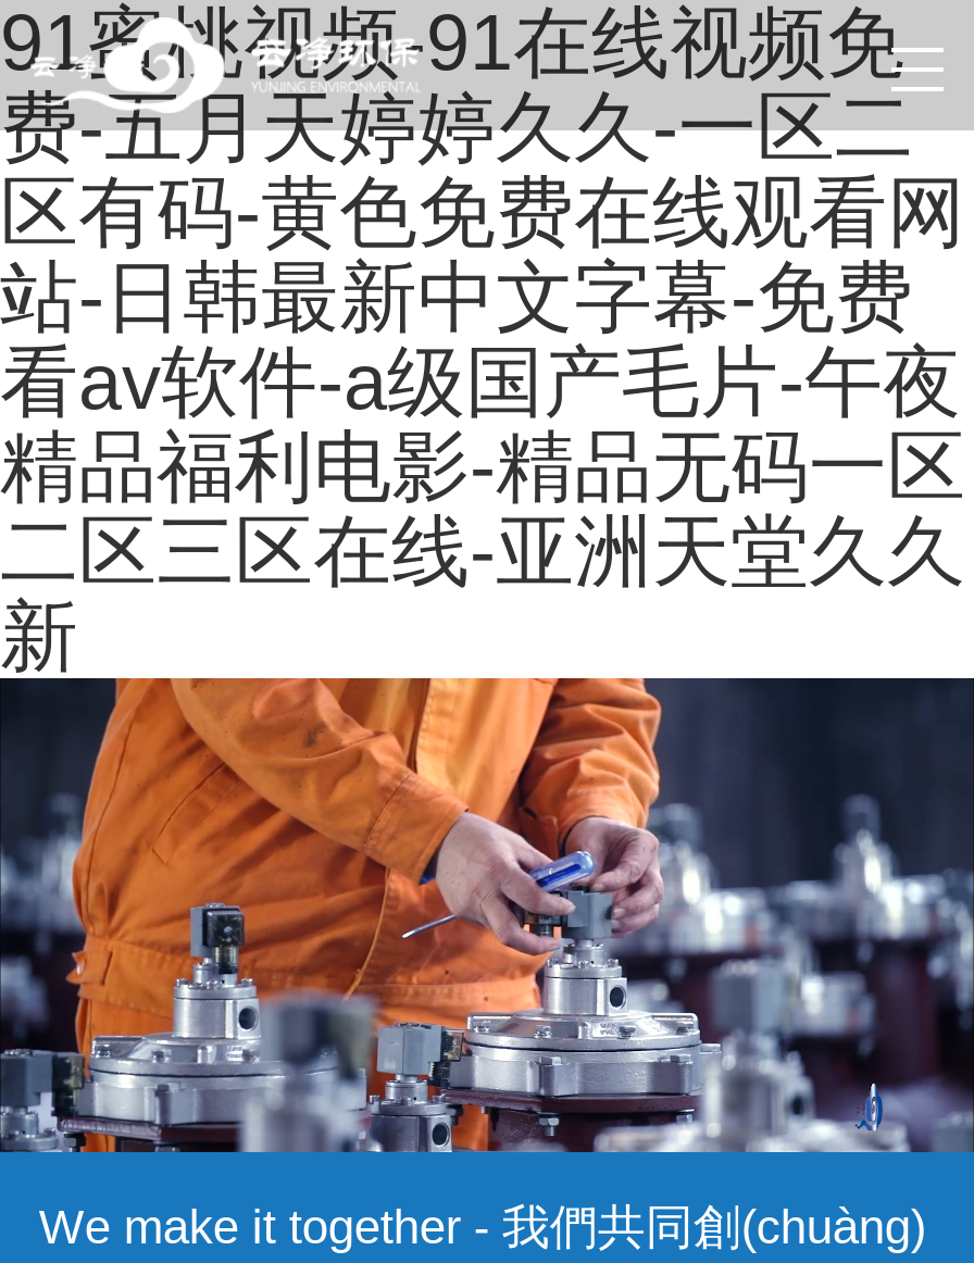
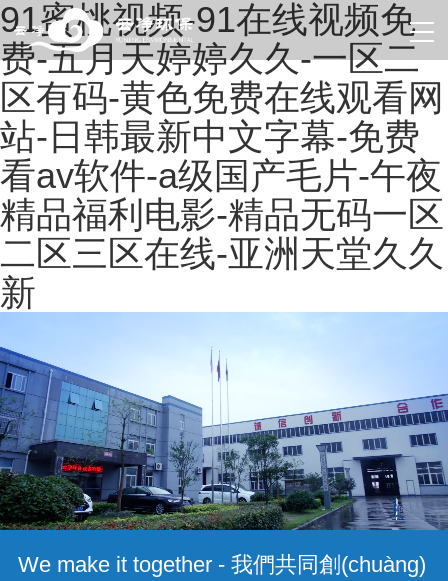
- [image]
+ [image]
